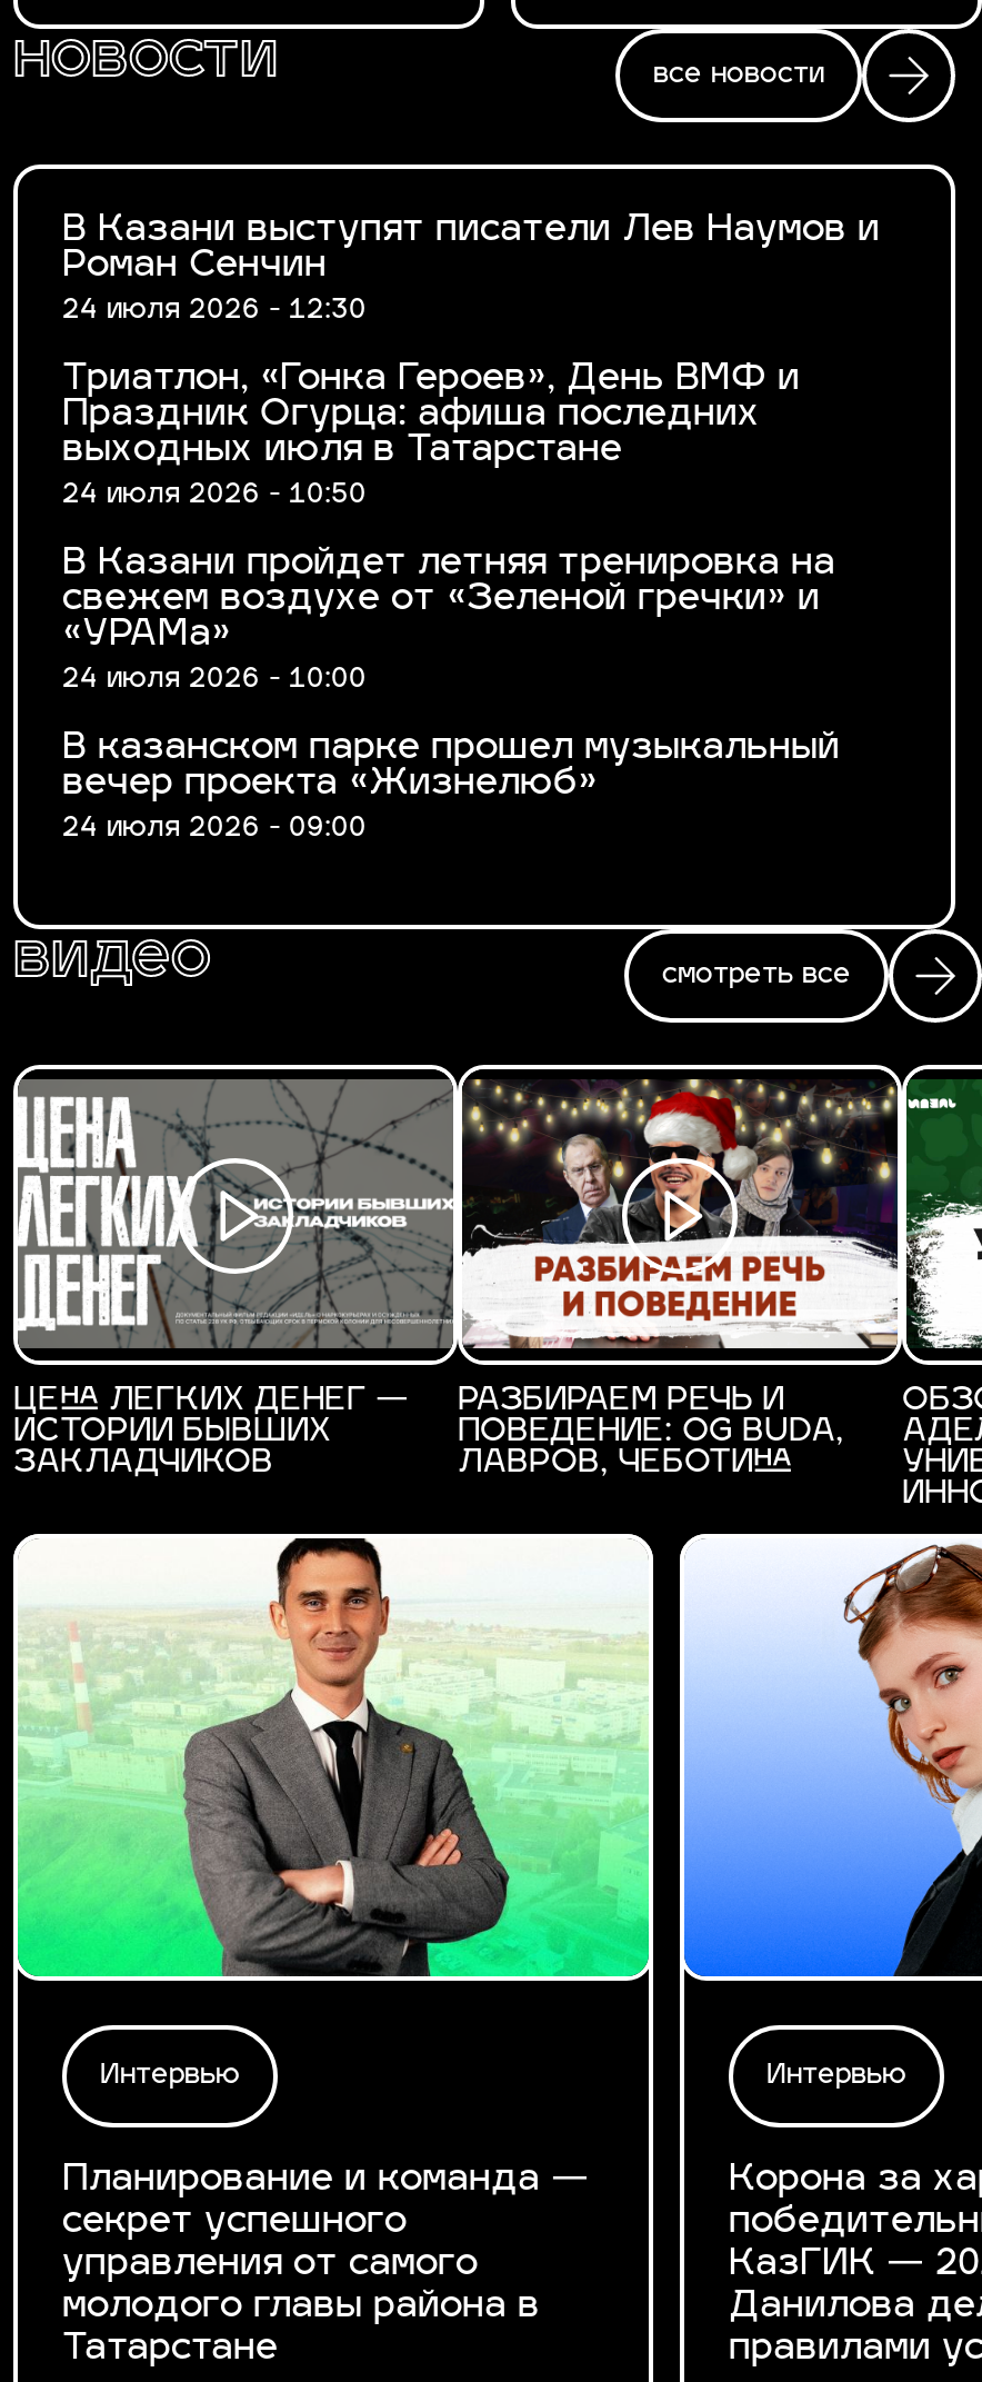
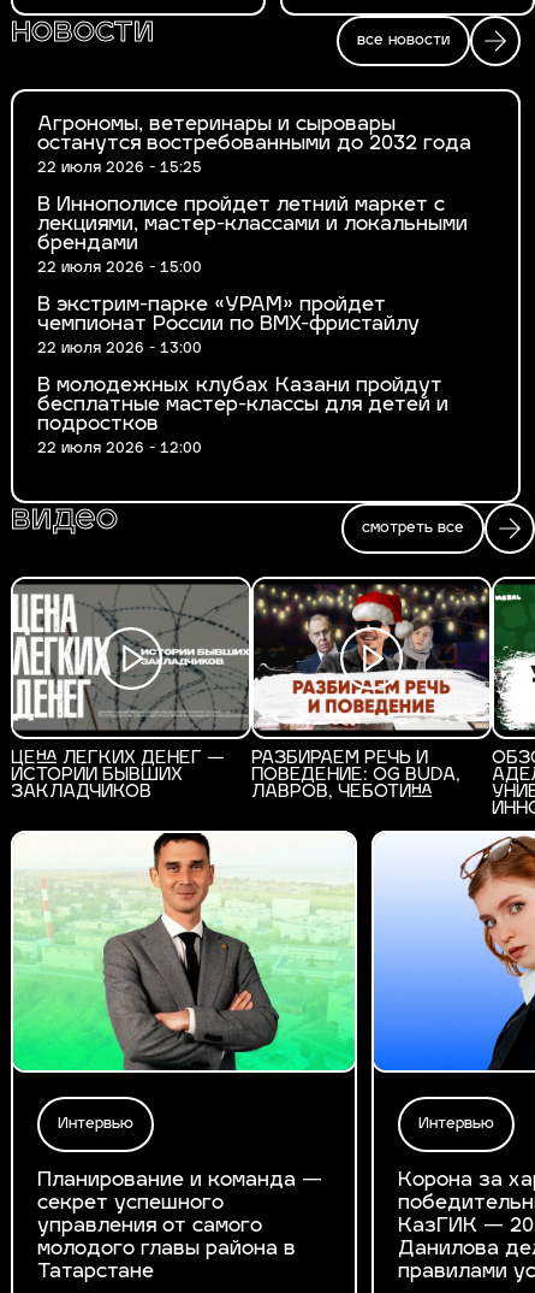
- В Казани выступят писатели Лев Наумов и
- Роман Сенчин
- 24 июля 2026 - 12:30
+ Агрономы, ветеринары и сыровары
+ останутся востребованными до 2032 года
+ 22 июля 2026 - 15:25

- Триатлон, «Гонка Героев», День ВМФ и
- Праздник Огурца: афиша последних
- выходных июля в Татарстане
- 24 июля 2026 - 10:50
+ В Иннополисе пройдет летний маркет с
+ лекциями, мастер-классами и локальными
+ брендами
+ 22 июля 2026 - 15:00

- В Казани пройдет летняя тренировка на
- свежем воздухе от «Зеленой гречки» и
- «УРАМа»
- 24 июля 2026 - 10:00
+ В экстрим-парке «УРАМ» пройдет
+ чемпионат России по BMX-фристайлу
+ 22 июля 2026 - 13:00

- В казанском парке прошел музыкальный
- вечер проекта «Жизнелюб»
- 24 июля 2026 - 09:00
+ В молодежных клубах Казани пройдут
+ бесплатные мастер-классы для детей и
+ подростков
+ 22 июля 2026 - 12:00
